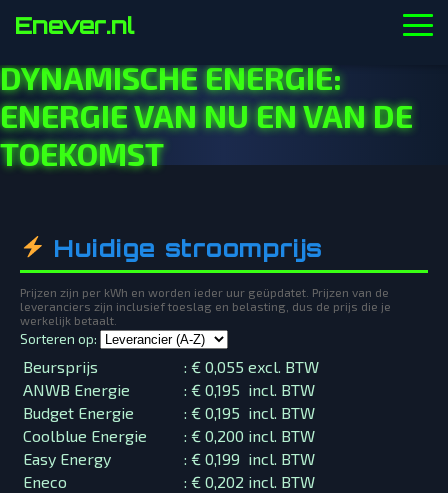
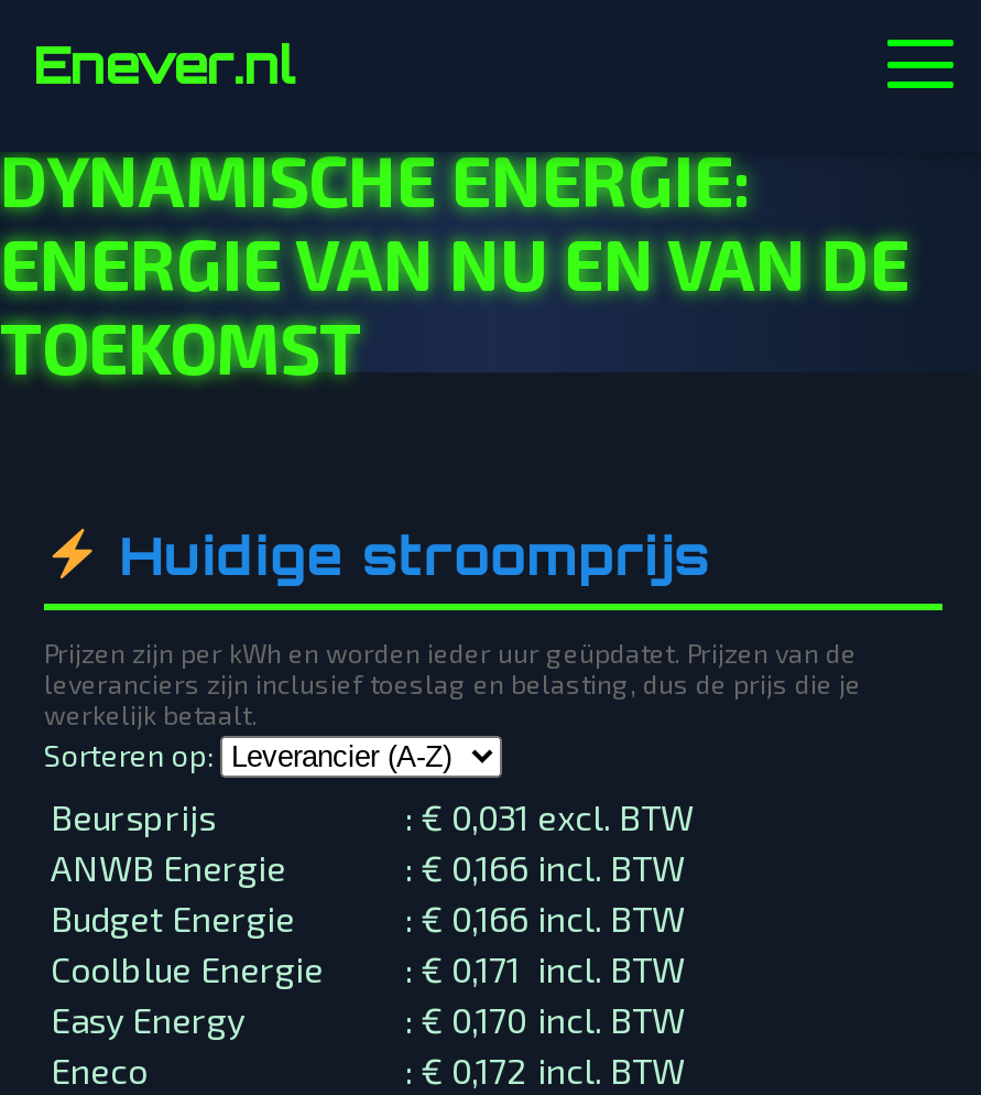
- : € 0,055 excl. BTW
+ : € 0,031 excl. BTW

- : € 0,195 incl. BTW
+ : € 0,166 incl. BTW

- : € 0,195 incl. BTW
+ : € 0,166 incl. BTW

- Coolblue Energie : € 0,200 incl. BTW
+ Coolblue Energie : € 0,171 incl. BTW

- : € 0,199 incl. BTW
+ : € 0,170 incl. BTW

- : € 0,202 incl. BTW
+ : € 0,172 incl. BTW
